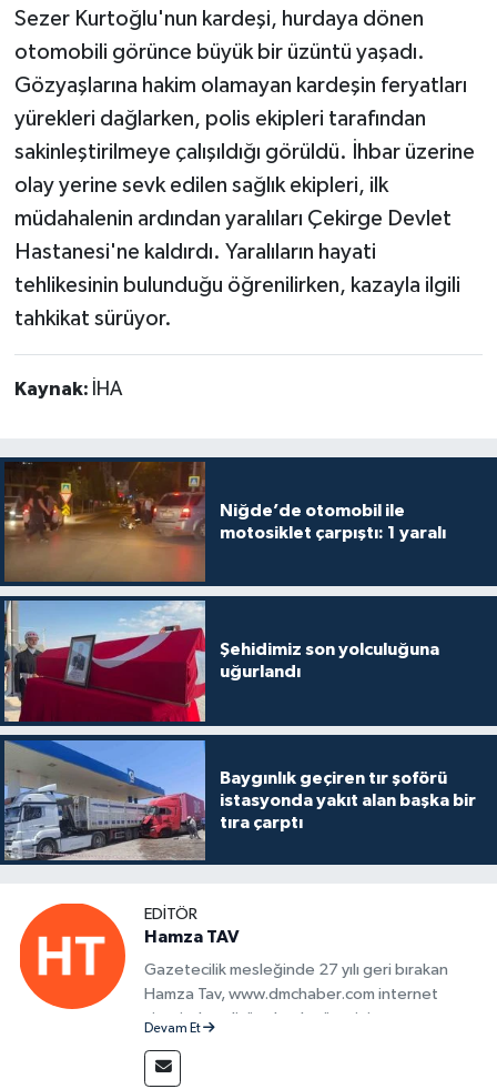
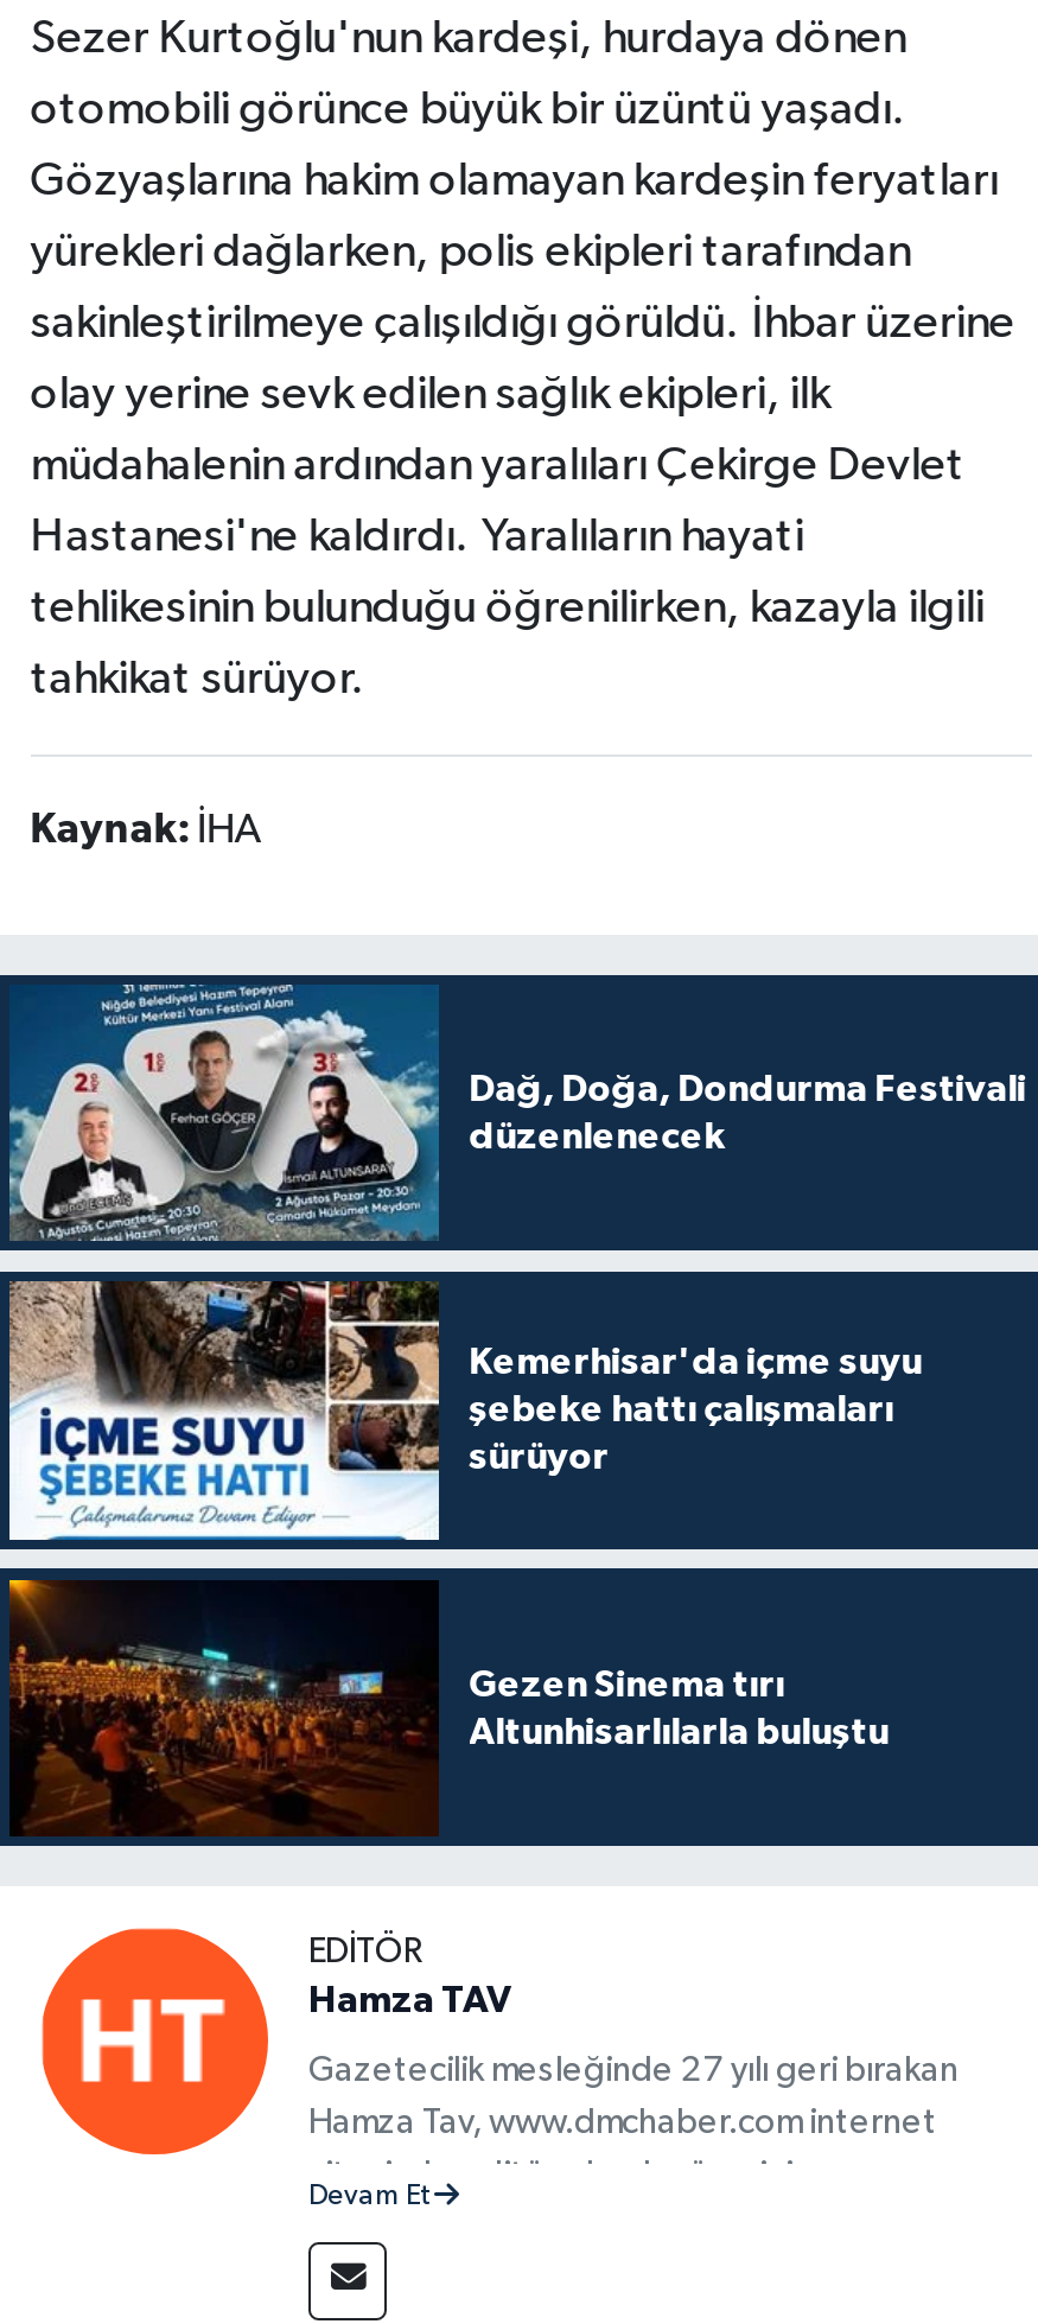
- [image]
- Niğde’de otomobil ile
- motosiklet çarpıştı: 1 yaralı
+ [image]
+ Dağ, Doğa, Dondurma Festivali
+ düzenlenecek

- [image]
- Şehidimiz son yolculuğuna
- uğurlandı
+ [image]
+ Kemerhisar'da içme suyu
+ şebeke hattı çalışmaları
+ sürüyor

- [image]
- Baygınlık geçiren tır şoförü
- istasyonda yakıt alan başka bir
- tıra çarptı
+ [image]
+ Gezen Sinema tırı
+ Altunhisarlılarla buluştu
